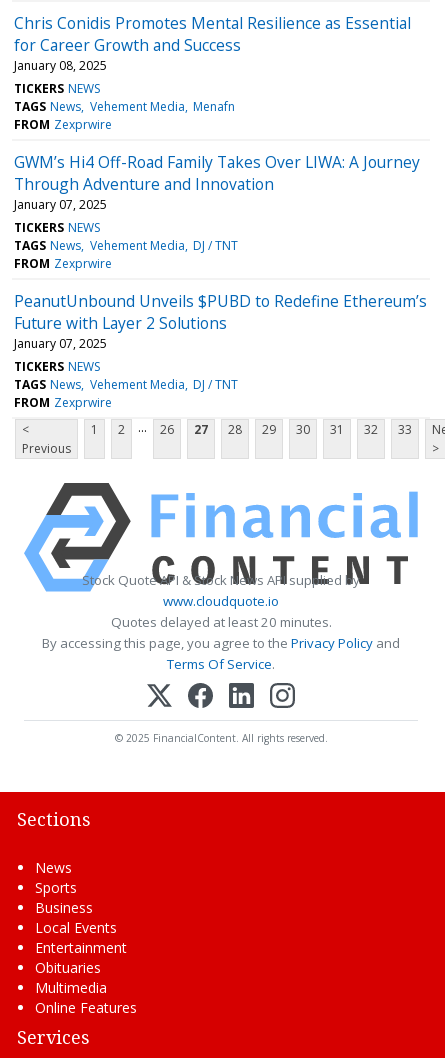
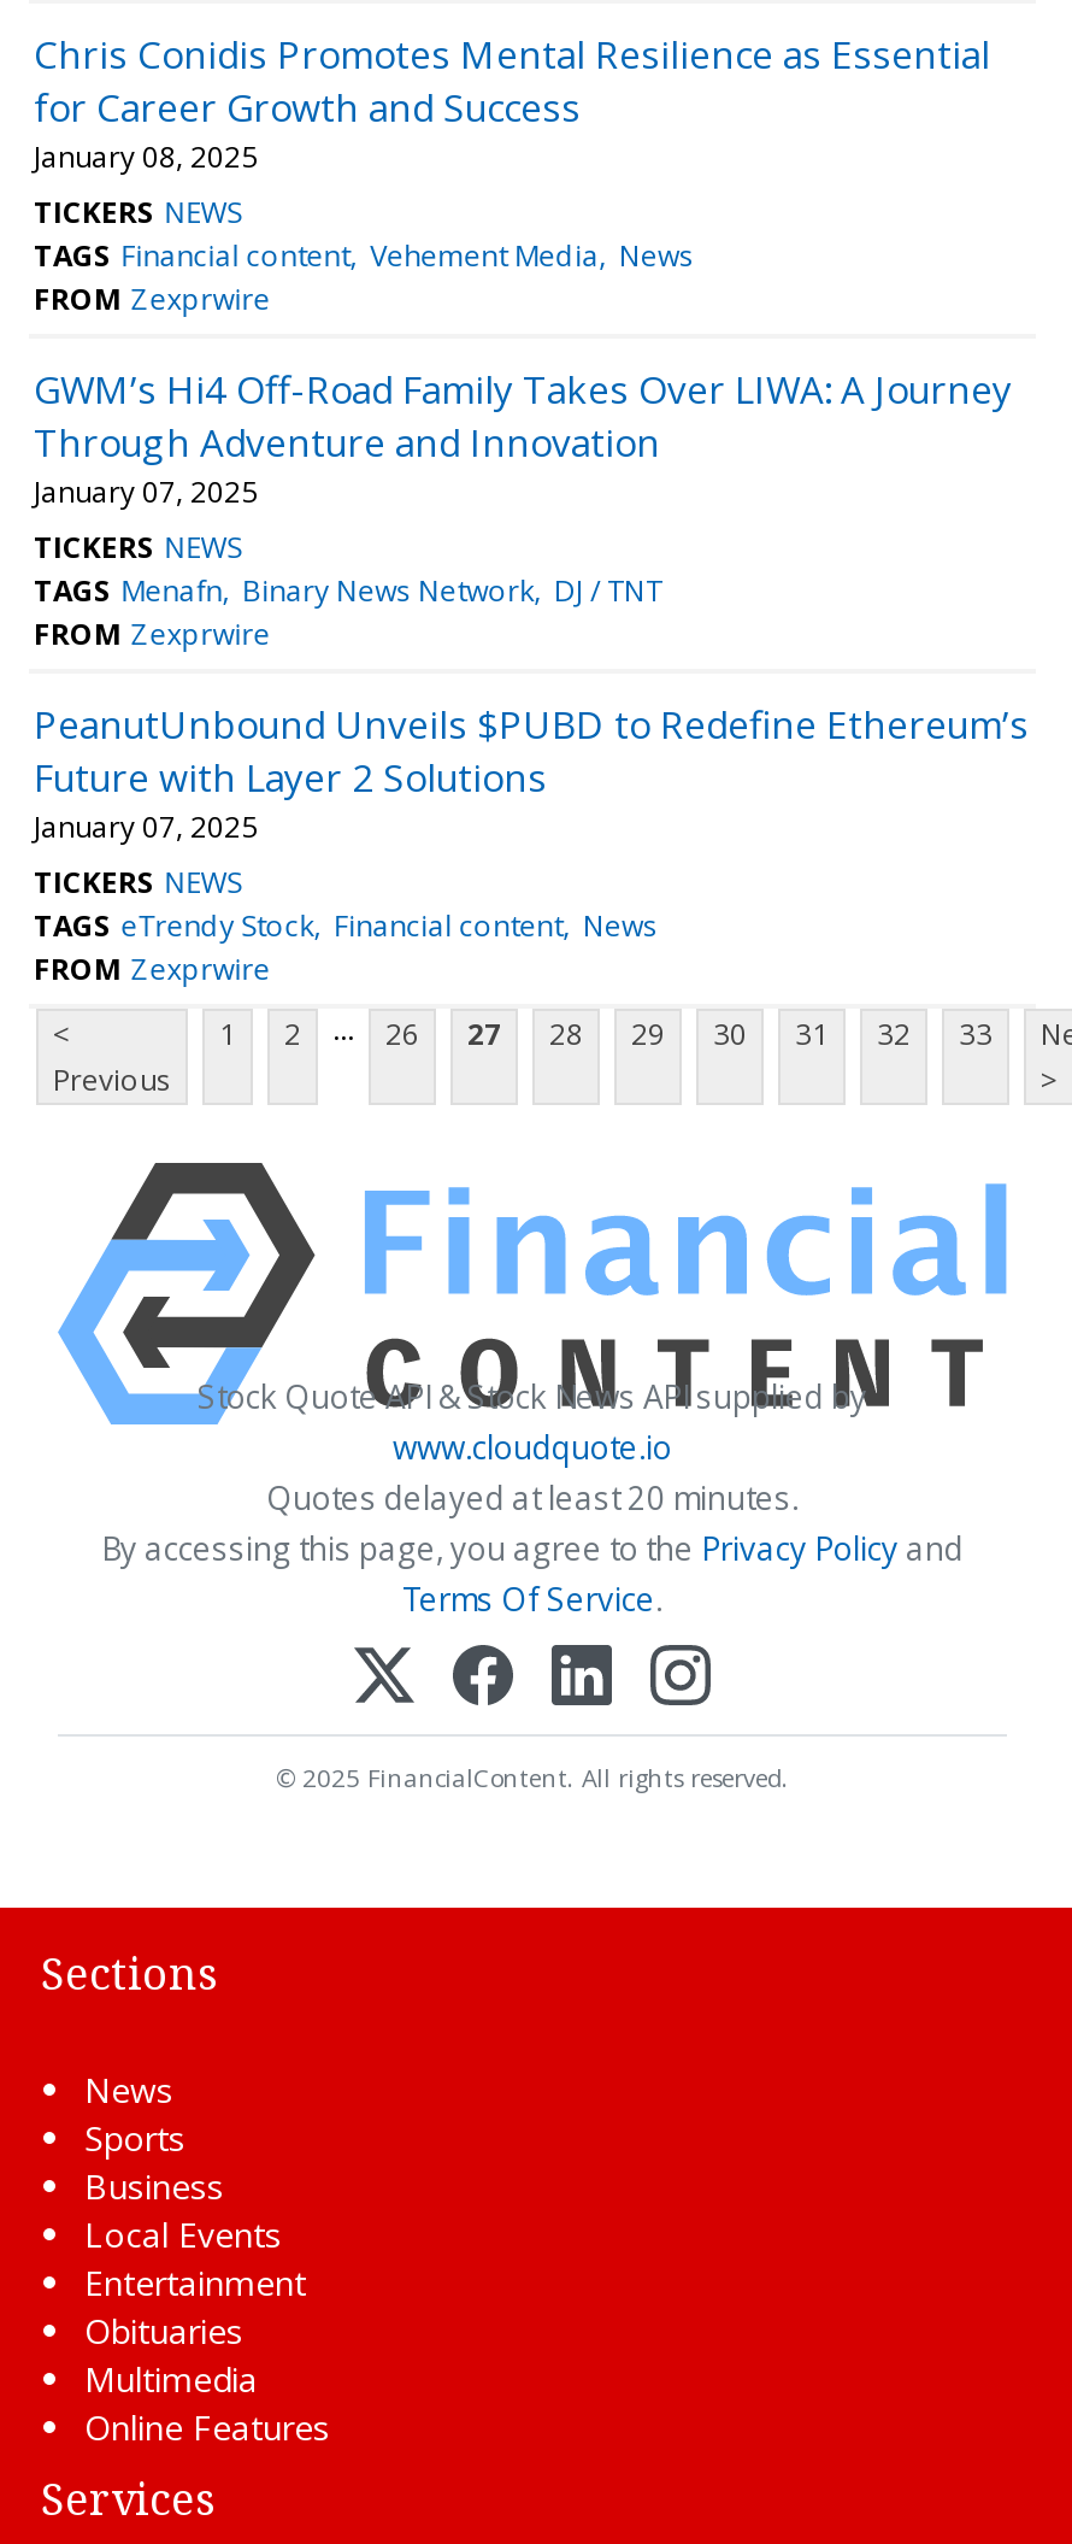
- TAGS News Vehement Media Menafn
+ TAGS Financial content Vehement Media News

- TAGS News Vehement Media DJ / TNT
+ TAGS Menafn Binary News Network DJ / TNT

- TAGS News Vehement Media DJ / TNT
+ TAGS eTrendy Stock Financial content News
